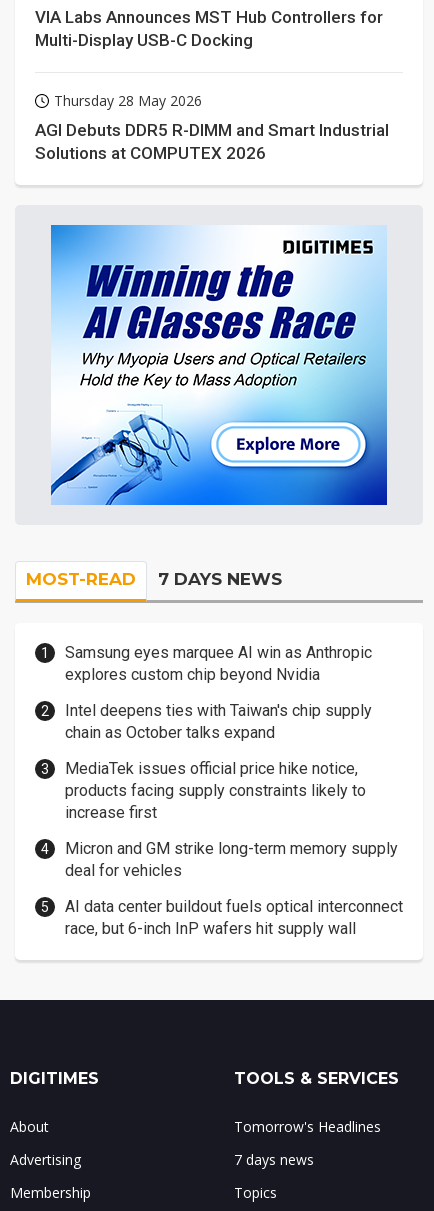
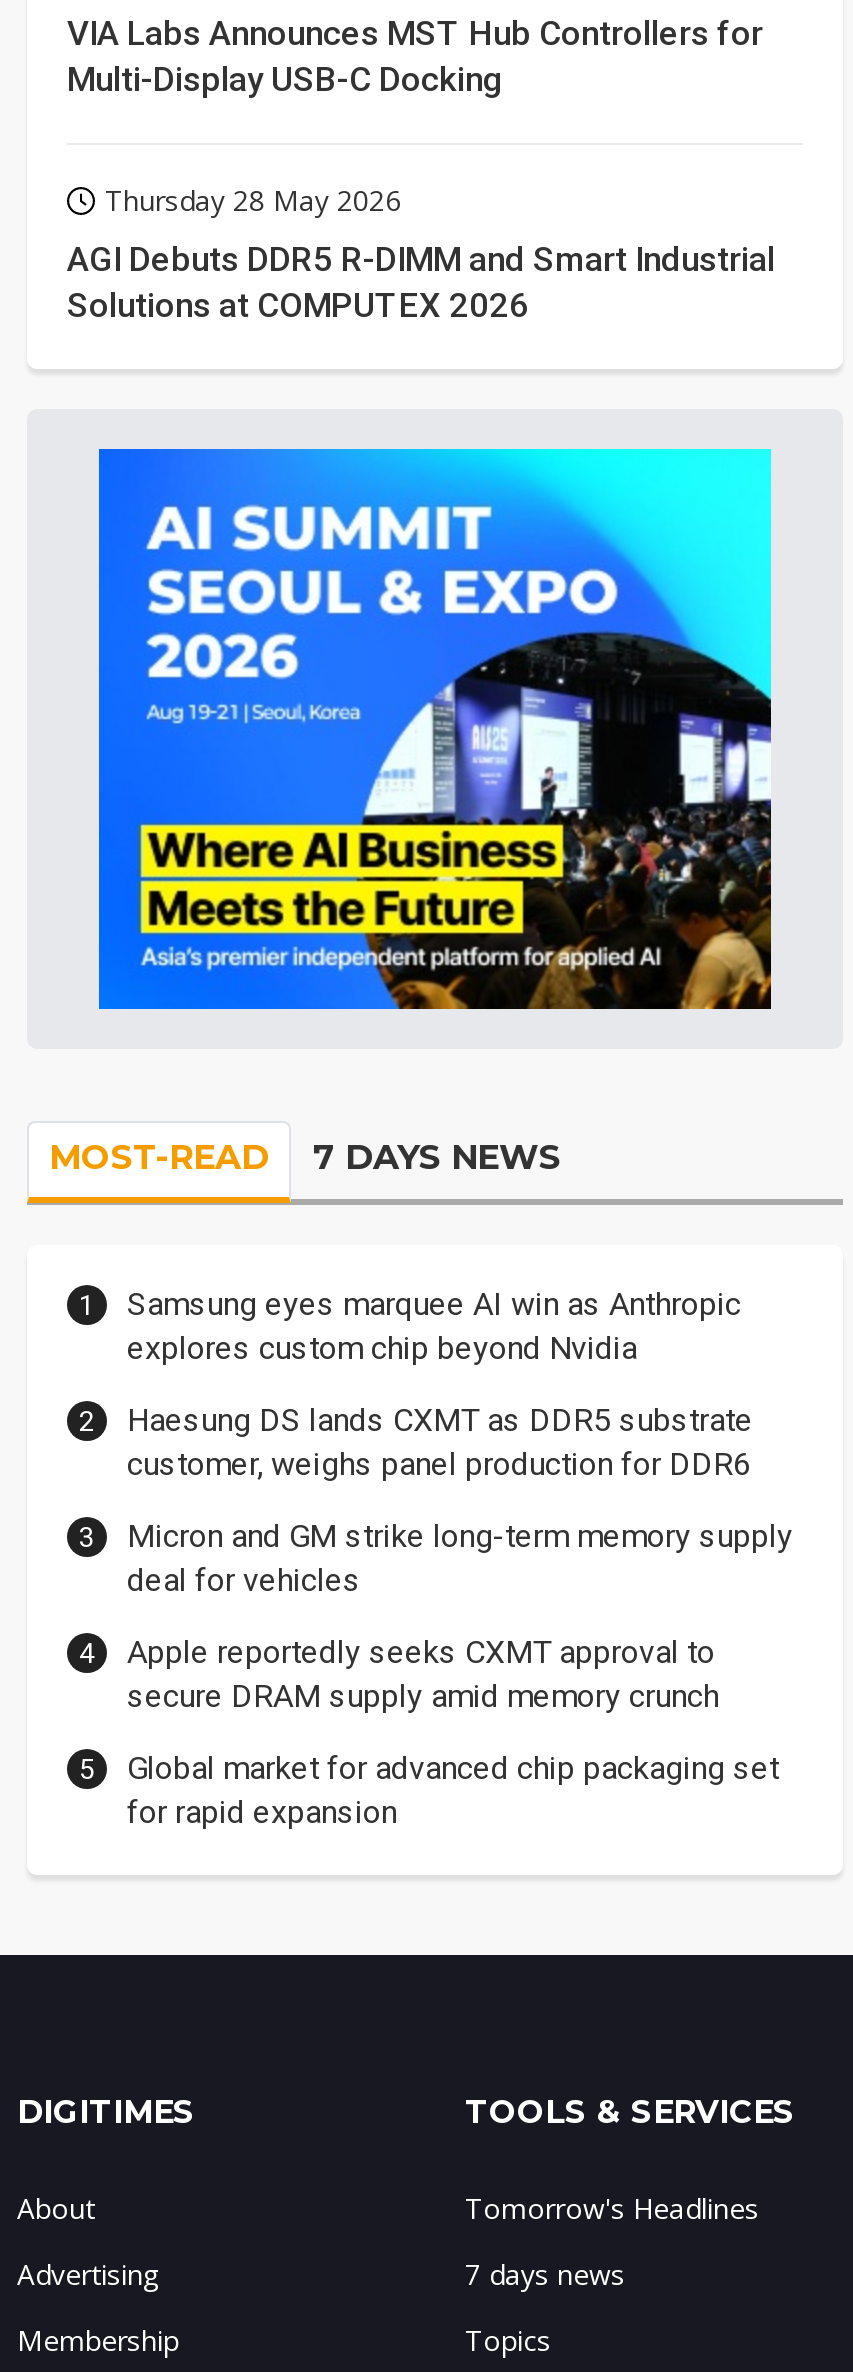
- [image]
+ [image]

- Intel deepens ties with Taiwan's chip supply
- chain as October talks expand
- MediaTek issues official price hike notice,
- products facing supply constraints likely to
- increase first
+ Haesung DS lands CXMT as DDR5 substrate
+ customer, weighs panel production for DDR6

moved up: Micron and GM strike long-term memory supply | deal for vehicles

- AI data center buildout fuels optical interconnect
- race, but 6-inch InP wafers hit supply wall
+ Apple reportedly seeks CXMT approval to
+ secure DRAM supply amid memory crunch
+ Global market for advanced chip packaging set
+ for rapid expansion
